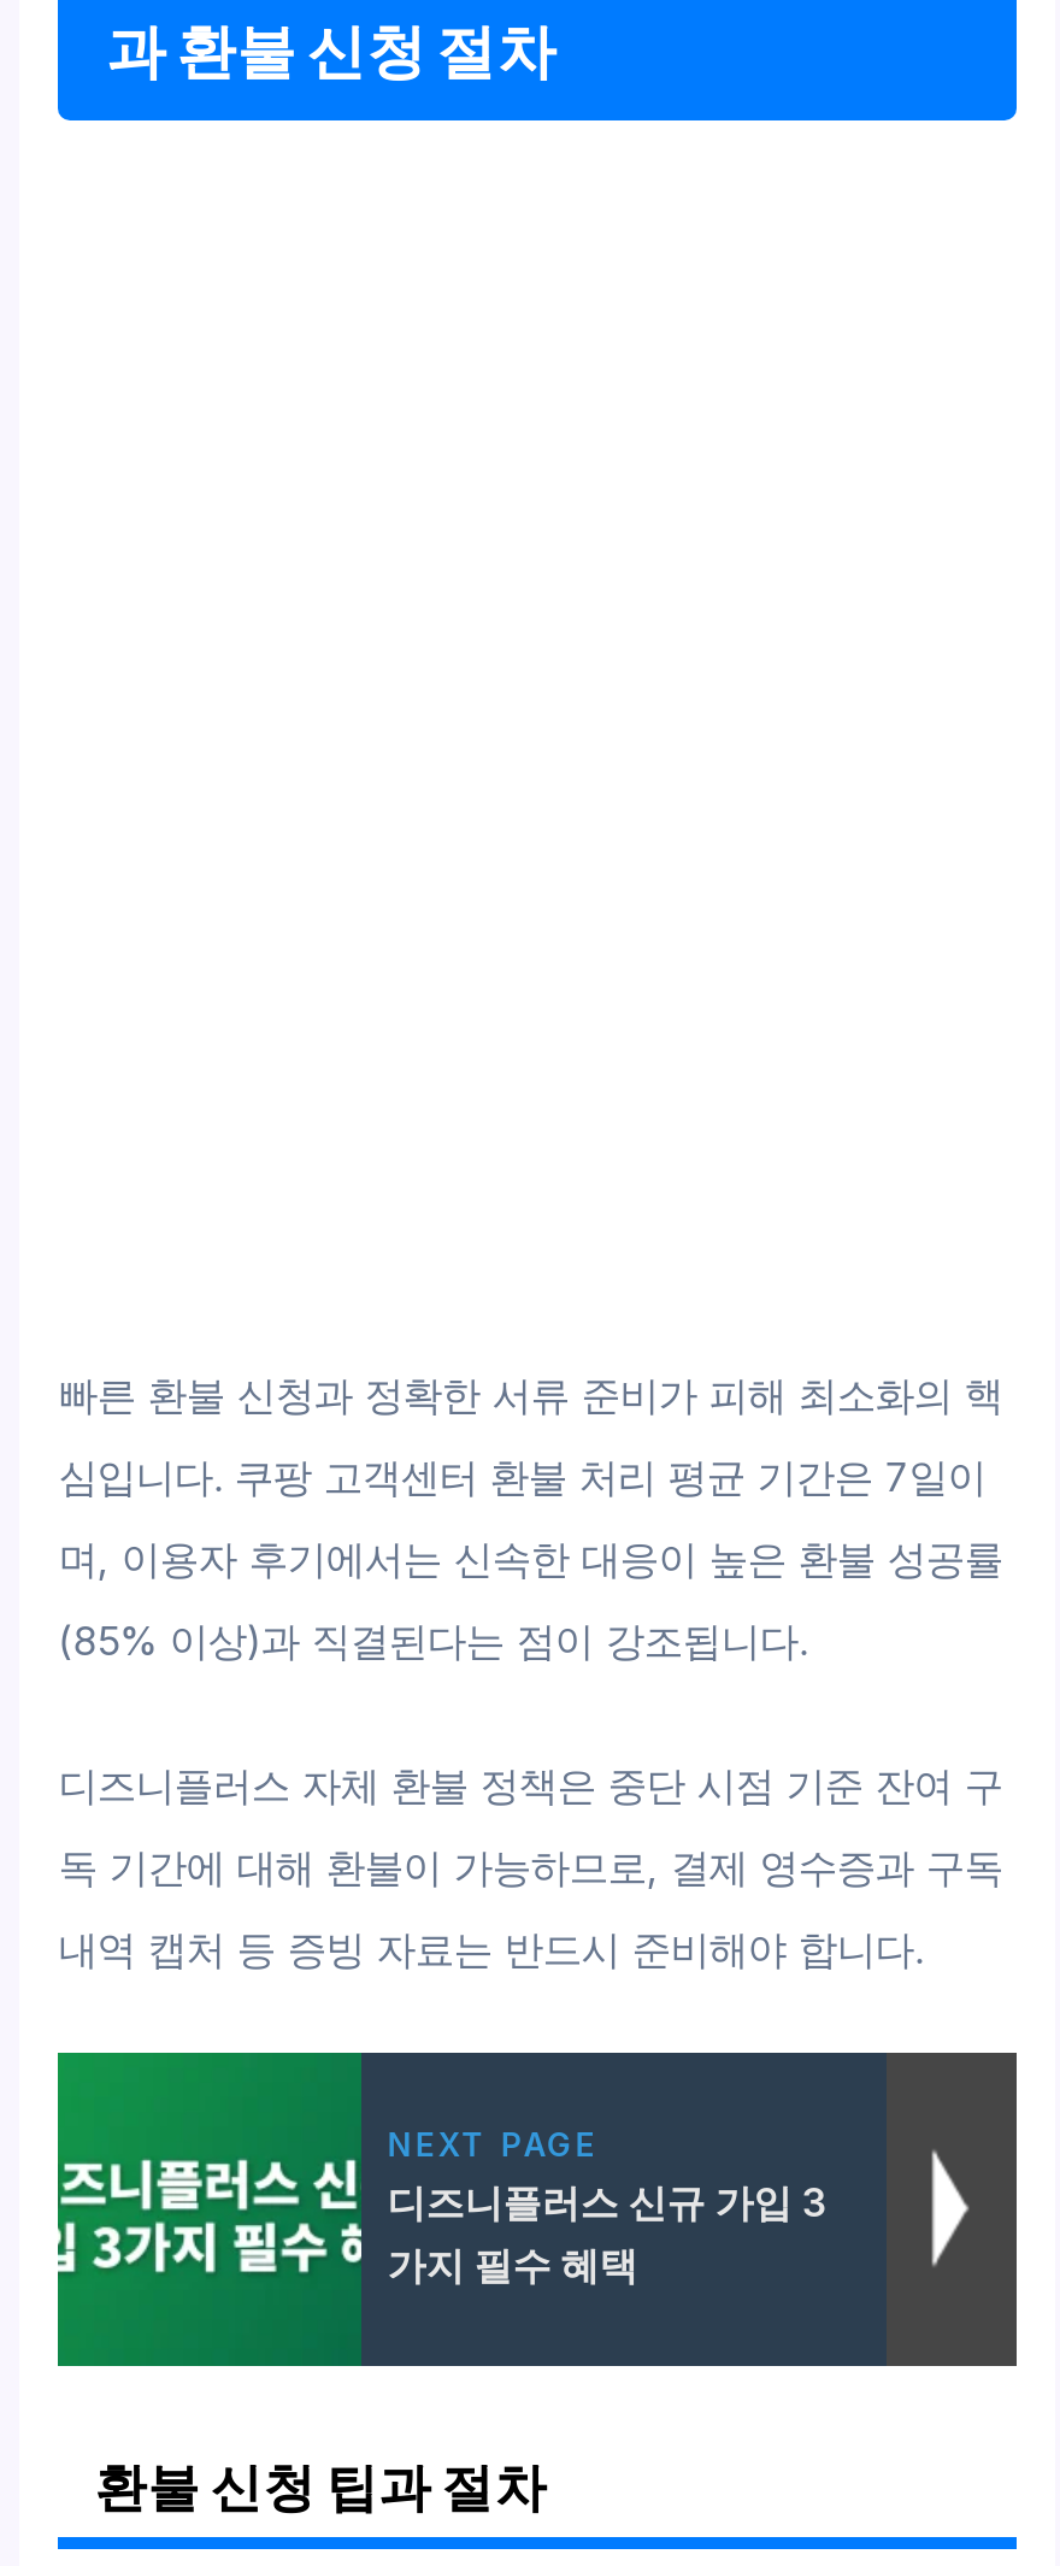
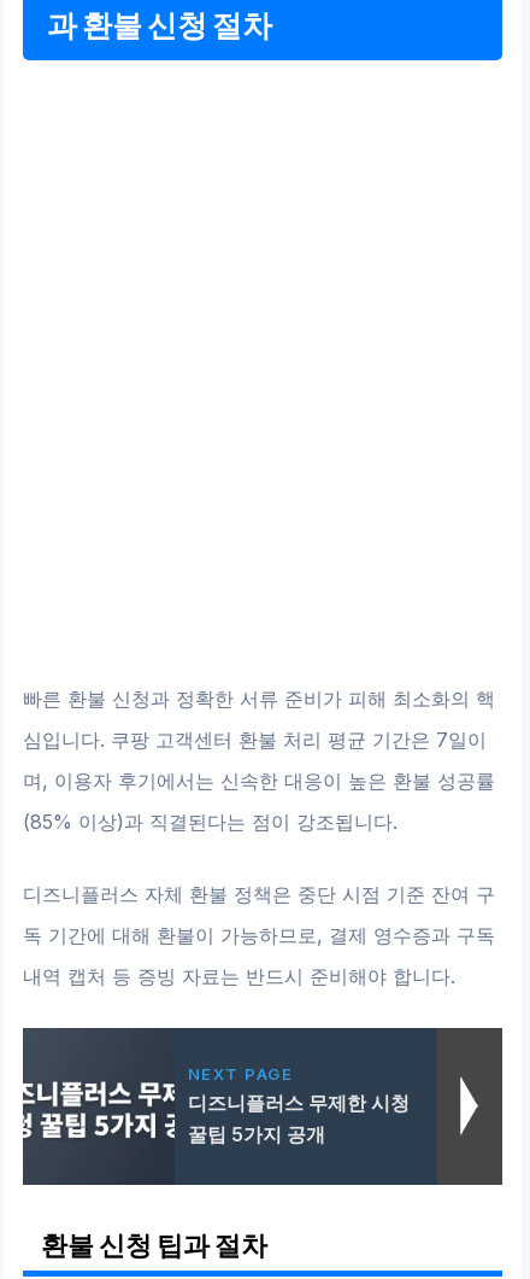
- [image]
- 디즈니플러스 신규 가입 3
- 가지 필수 혜택
+ [image]
+ 디즈니플러스 무제한 시청
+ 꿀팁 5가지 공개
